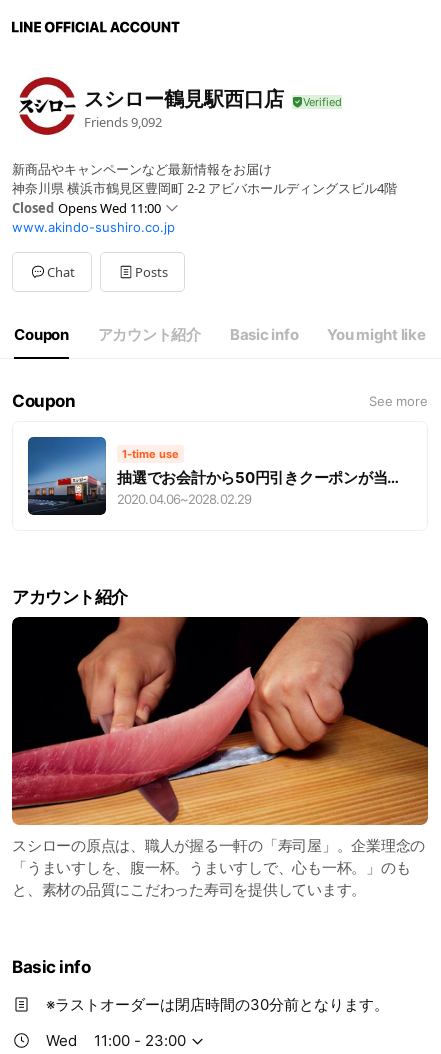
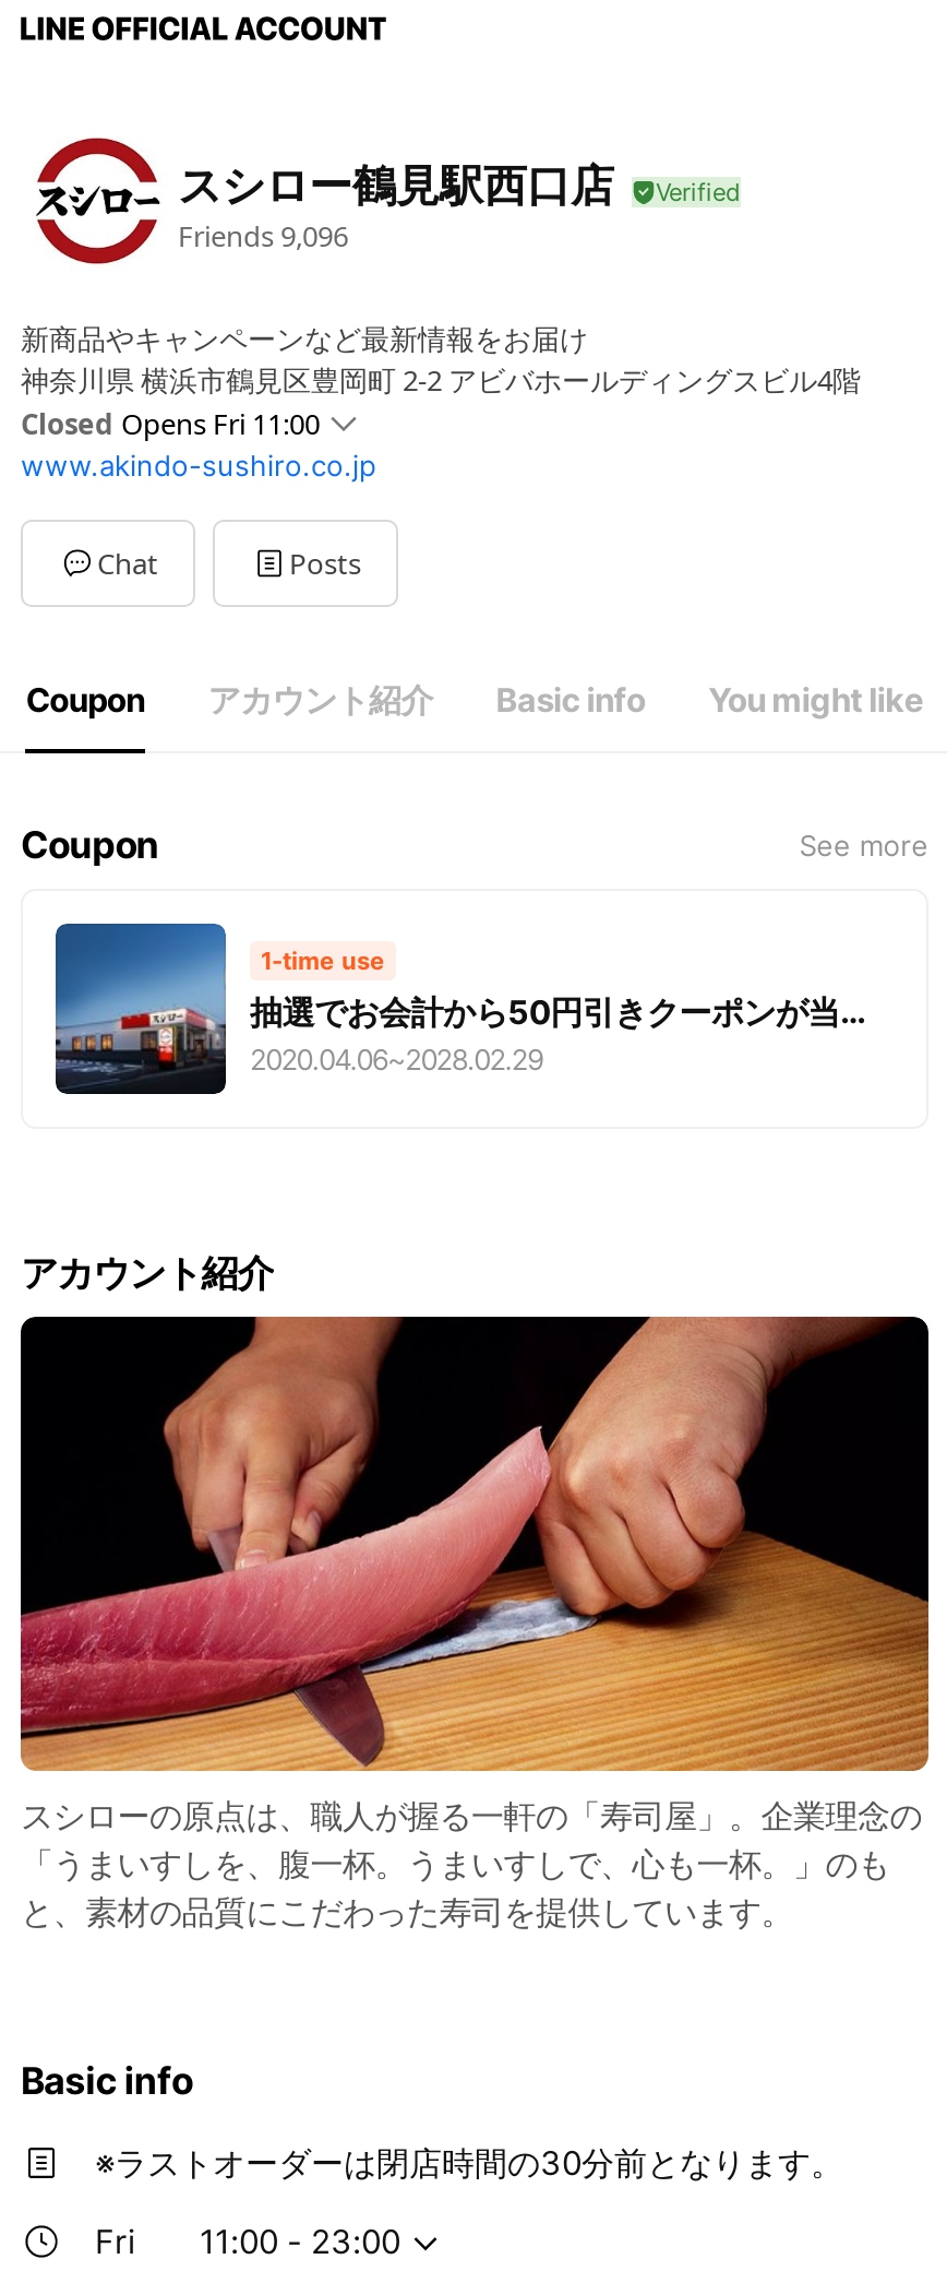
- Friends 9,092
+ Friends 9,096

- Closed Opens Wed 11:00
+ Closed Opens Fri 11:00

- Wed
+ Fri
